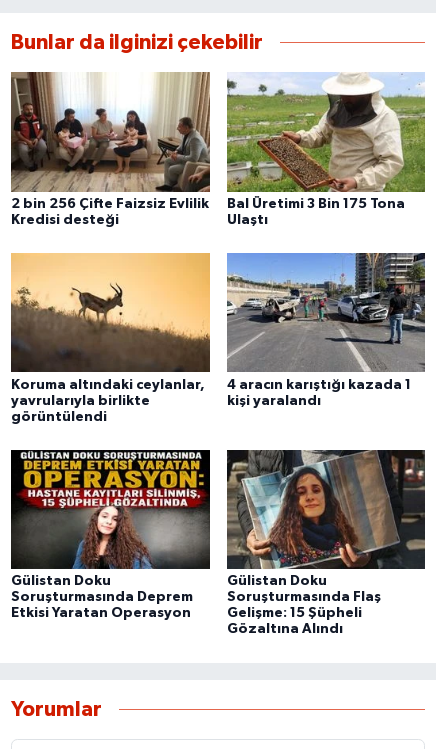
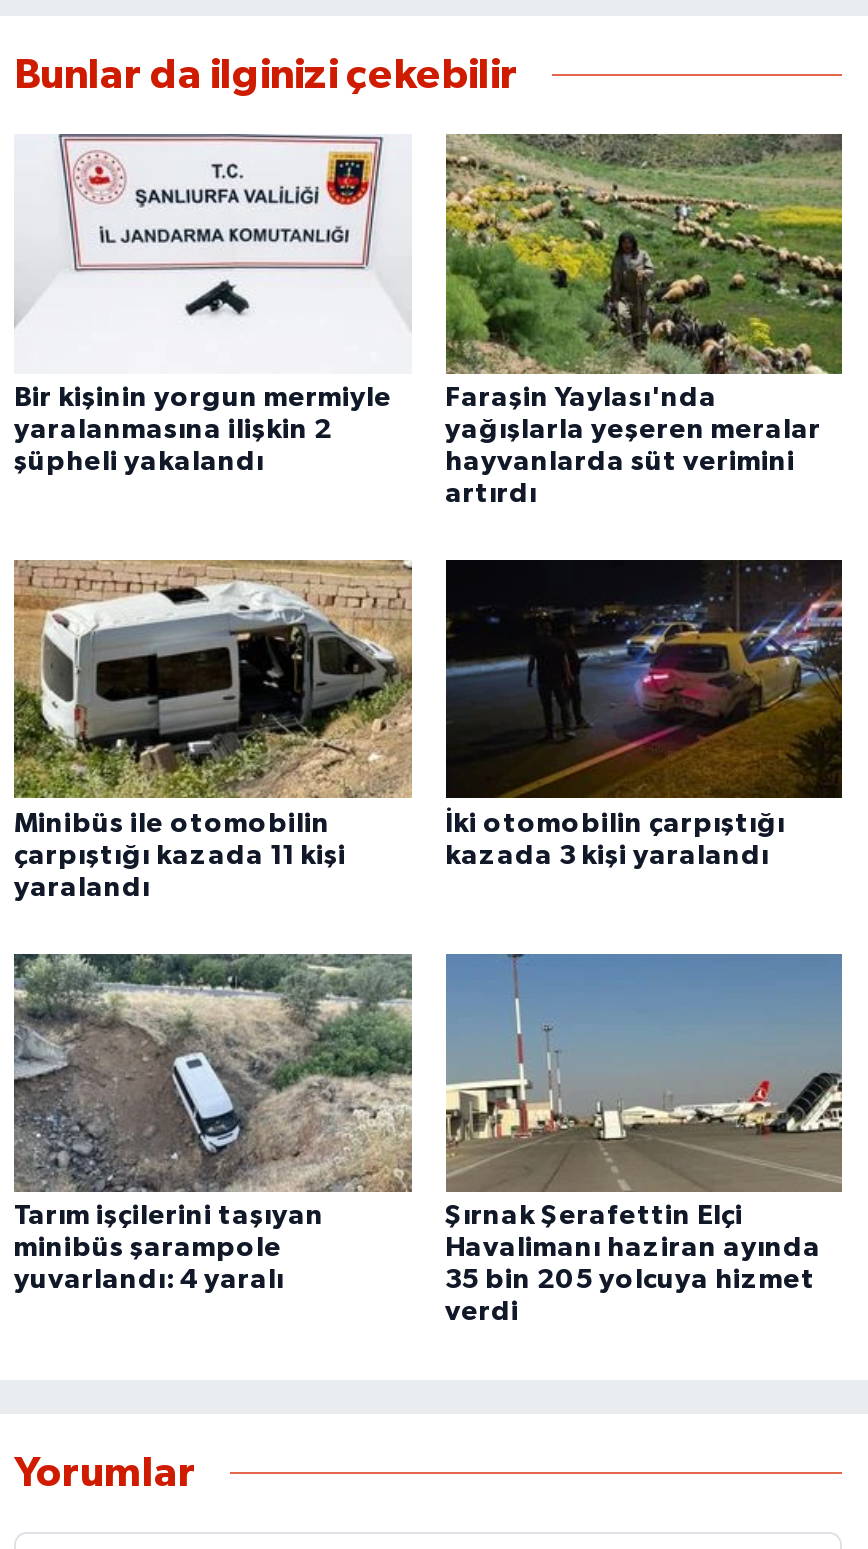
- [image]
- 2 bin 256 Çifte Faizsiz Evlilik
- Kredisi desteği
+ [image]
+ Bir kişinin yorgun mermiyle
+ yaralanmasına ilişkin 2
+ şüpheli yakalandı

- [image]
- Bal Üretimi 3 Bin 175 Tona
- Ulaştı
+ [image]
+ Faraşin Yaylası'nda
+ yağışlarla yeşeren meralar
+ hayvanlarda süt verimini
+ artırdı

- [image]
- Koruma altındaki ceylanlar,
- yavrularıyla birlikte
- görüntülendi
+ [image]
+ Minibüs ile otomobilin
+ çarpıştığı kazada 11 kişi
+ yaralandı

- [image]
- 4 aracın karıştığı kazada 1
- kişi yaralandı
+ [image]
+ İki otomobilin çarpıştığı
+ kazada 3 kişi yaralandı

- [image]
- Gülistan Doku
- Soruşturmasında Deprem
- Etkisi Yaratan Operasyon
+ [image]
+ Tarım işçilerini taşıyan
+ minibüs şarampole
+ yuvarlandı: 4 yaralı

- [image]
- Gülistan Doku
- Soruşturmasında Flaş
- Gelişme: 15 Şüpheli
- Gözaltına Alındı
+ [image]
+ Şırnak Şerafettin Elçi
+ Havalimanı haziran ayında
+ 35 bin 205 yolcuya hizmet
+ verdi
